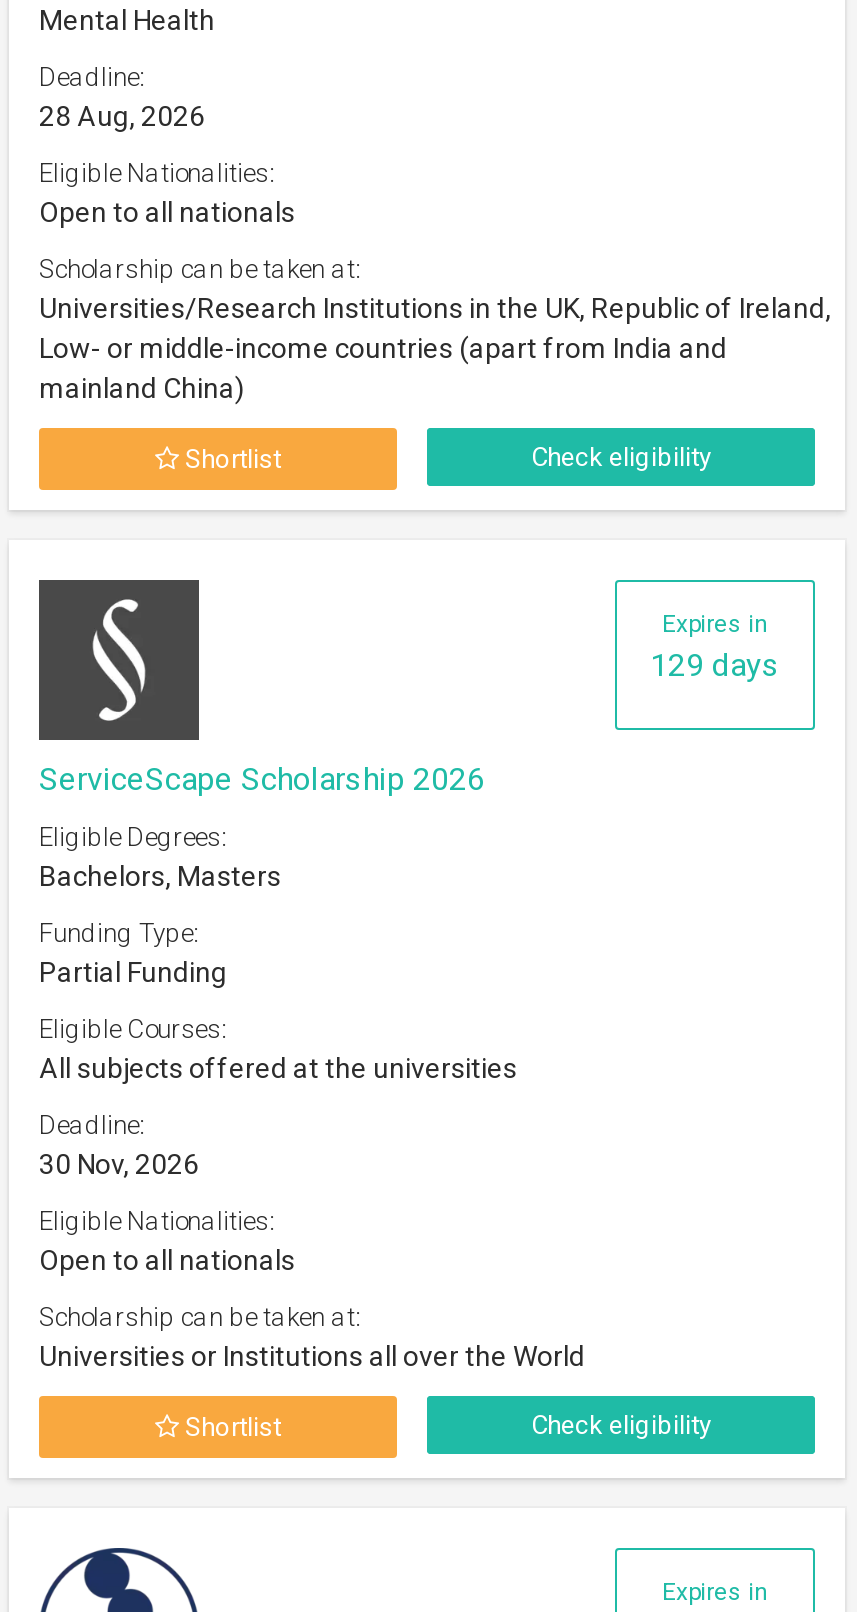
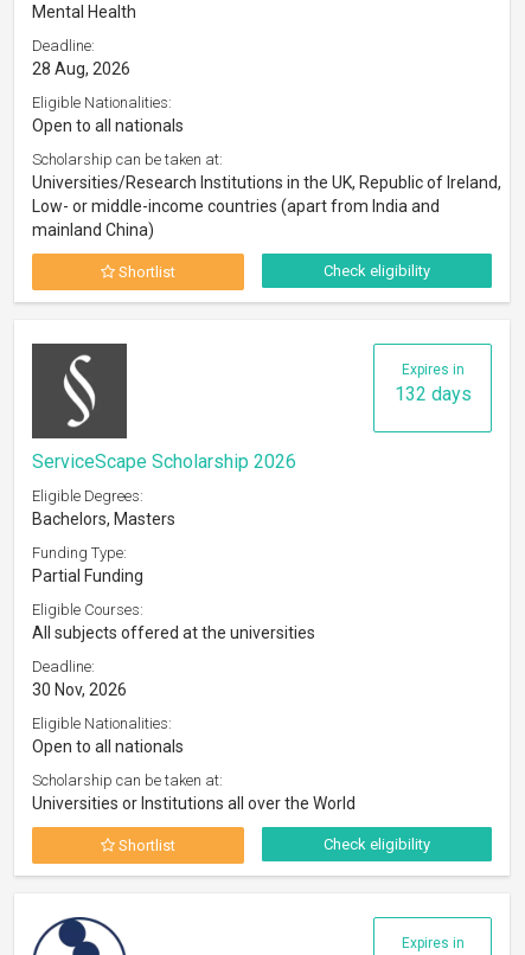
- 129 days
+ 132 days
